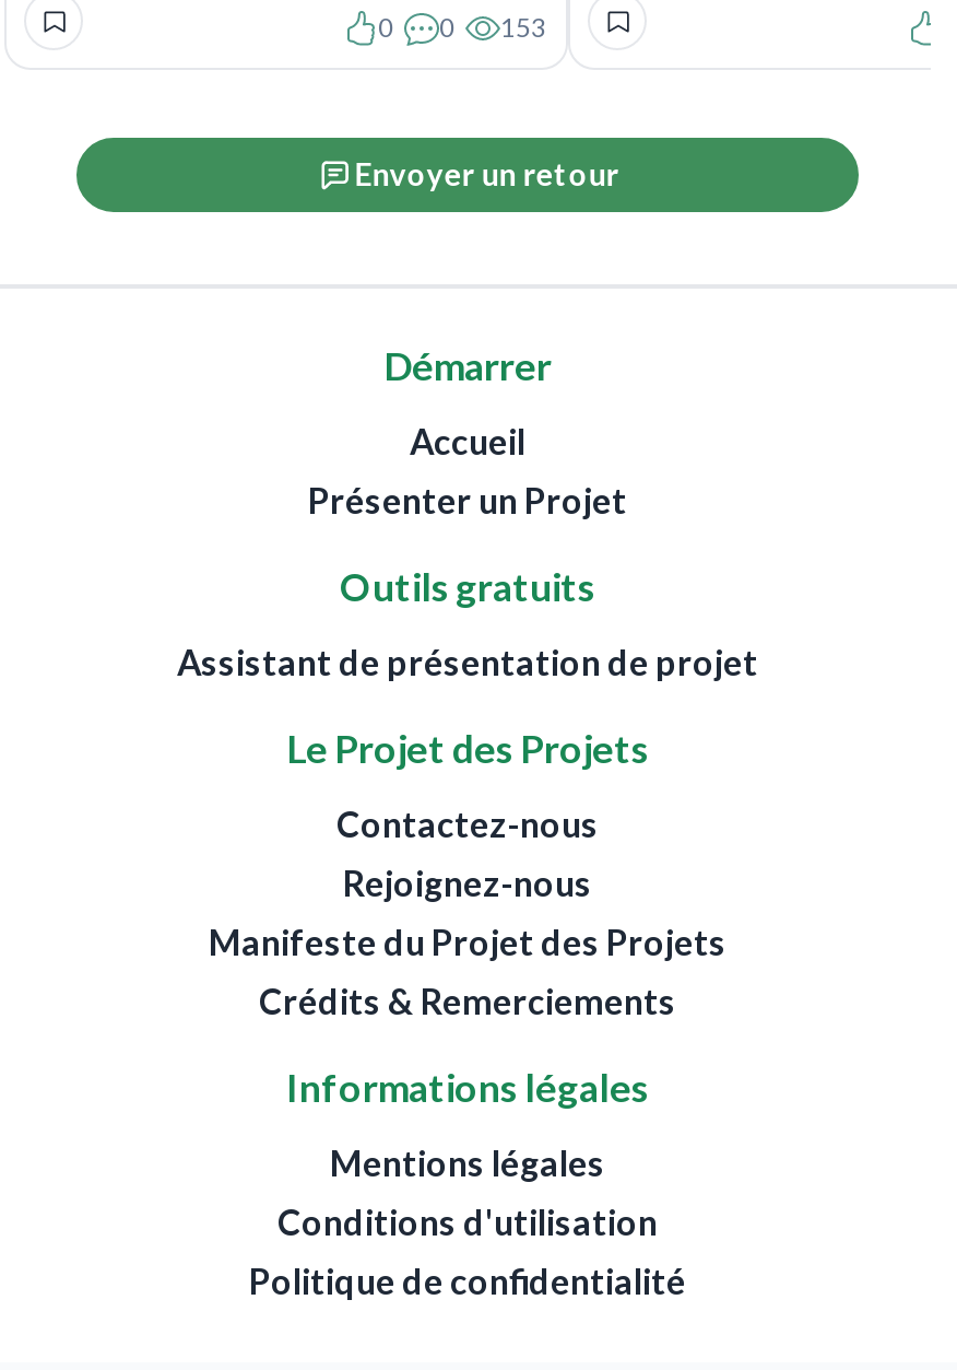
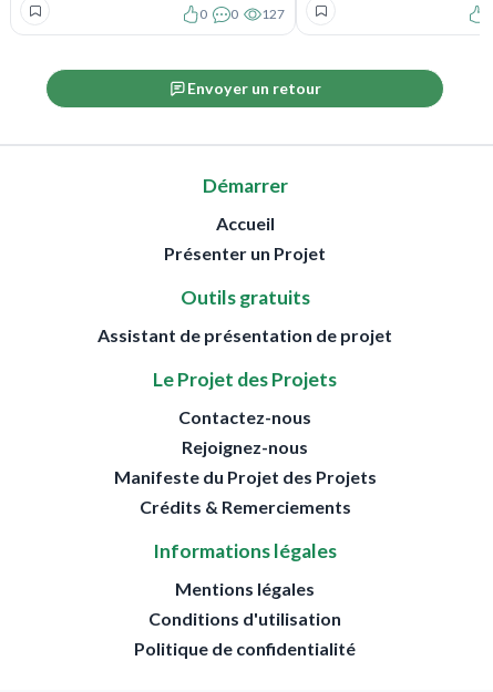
- 153
+ 127
